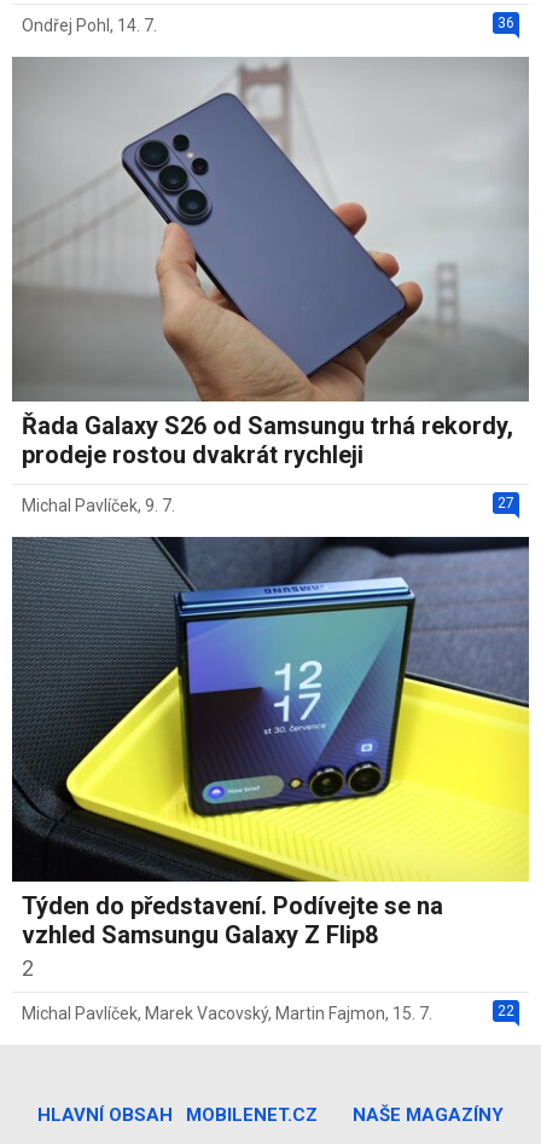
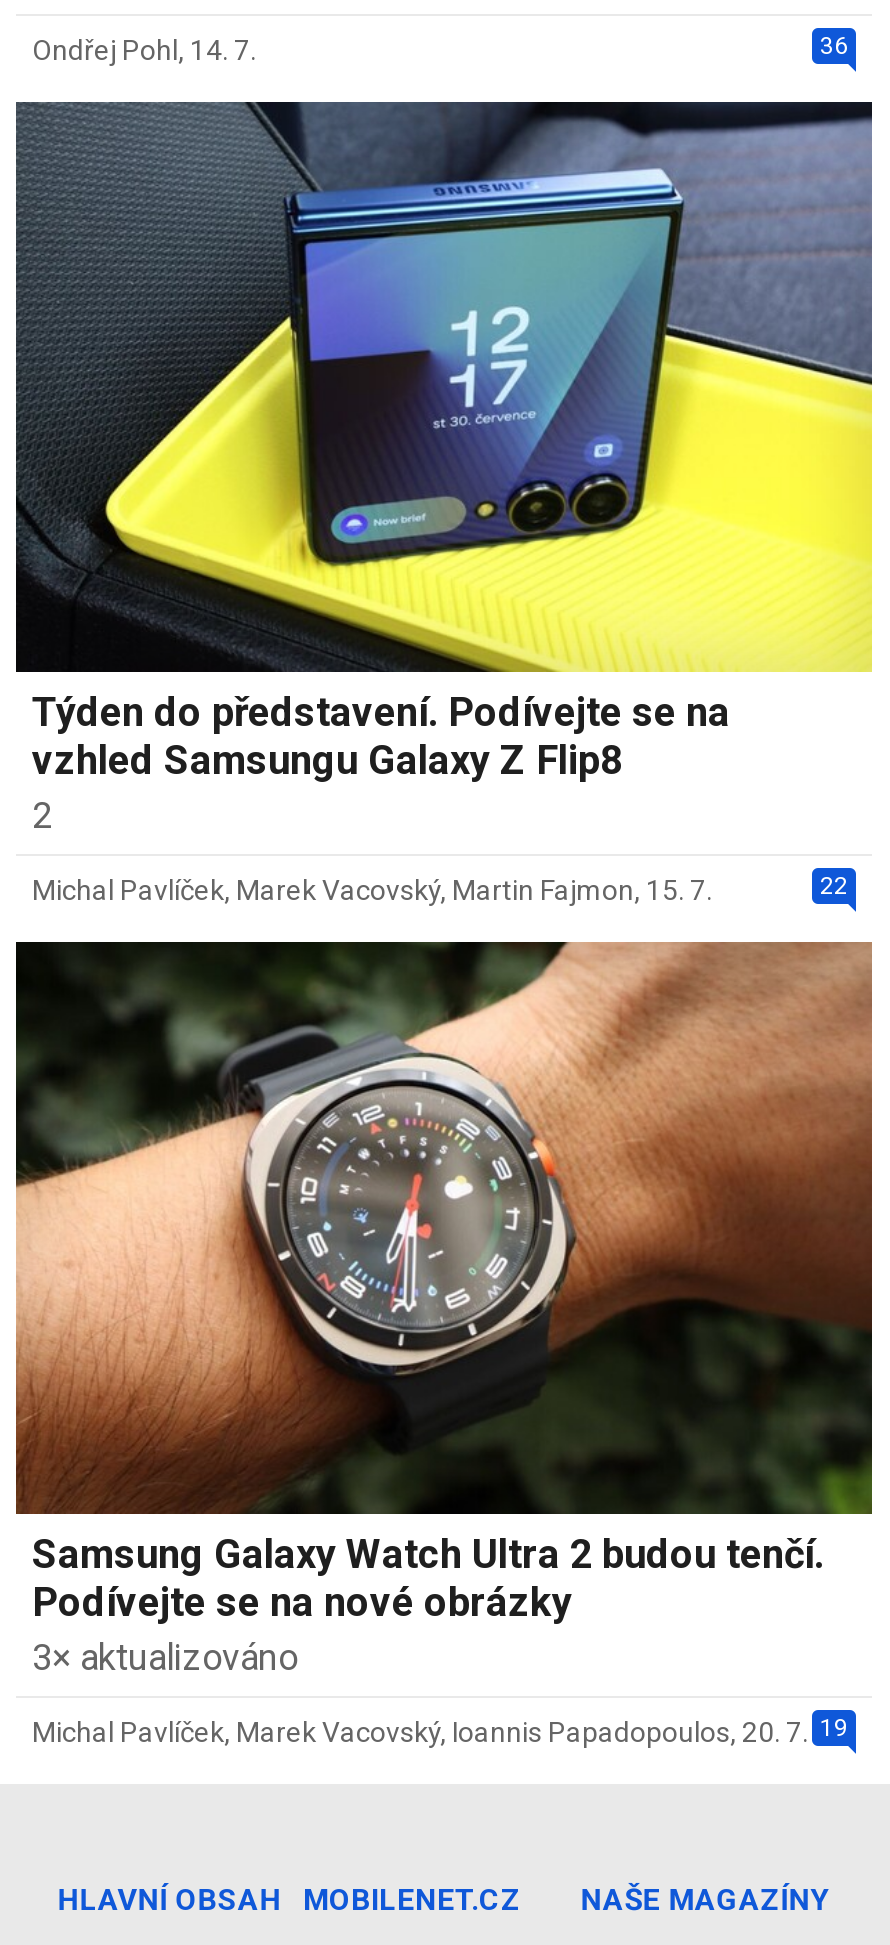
- [image]
- Řada Galaxy S26 od Samsungu trhá rekordy,
- prodeje rostou dvakrát rychleji
- 27
- Michal Pavlíček, 9. 7.

moved up: [image] | Týden do představení. Podívejte se na | vzhled Samsungu Galaxy Z Flip8 | 2 | 22 | Michal Pavlíček, Marek Vacovský, Martin Fajmon, 15. 7.

+ [image]
+ Samsung Galaxy Watch Ultra 2 budou tenčí.
+ Podívejte se na nové obrázky
+ 3× aktualizováno
+ 19
+ Michal Pavlíček, Marek Vacovský, Ioannis Papadopoulos, 20. 7.
